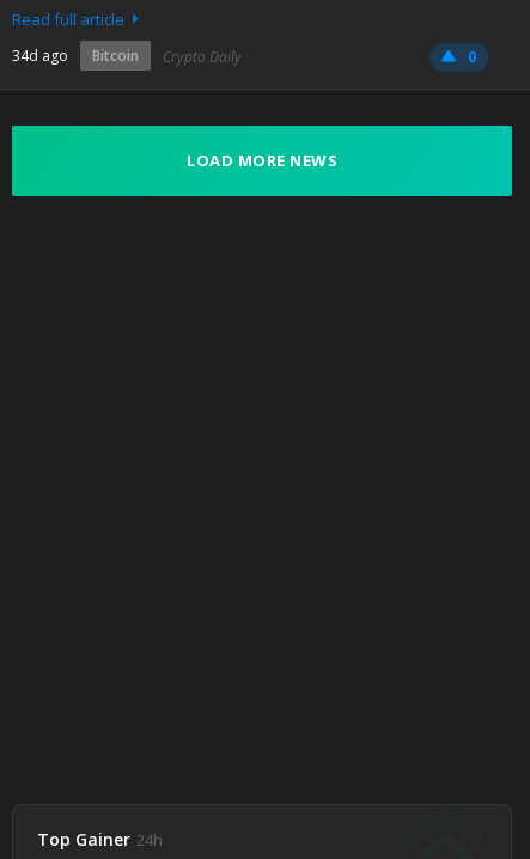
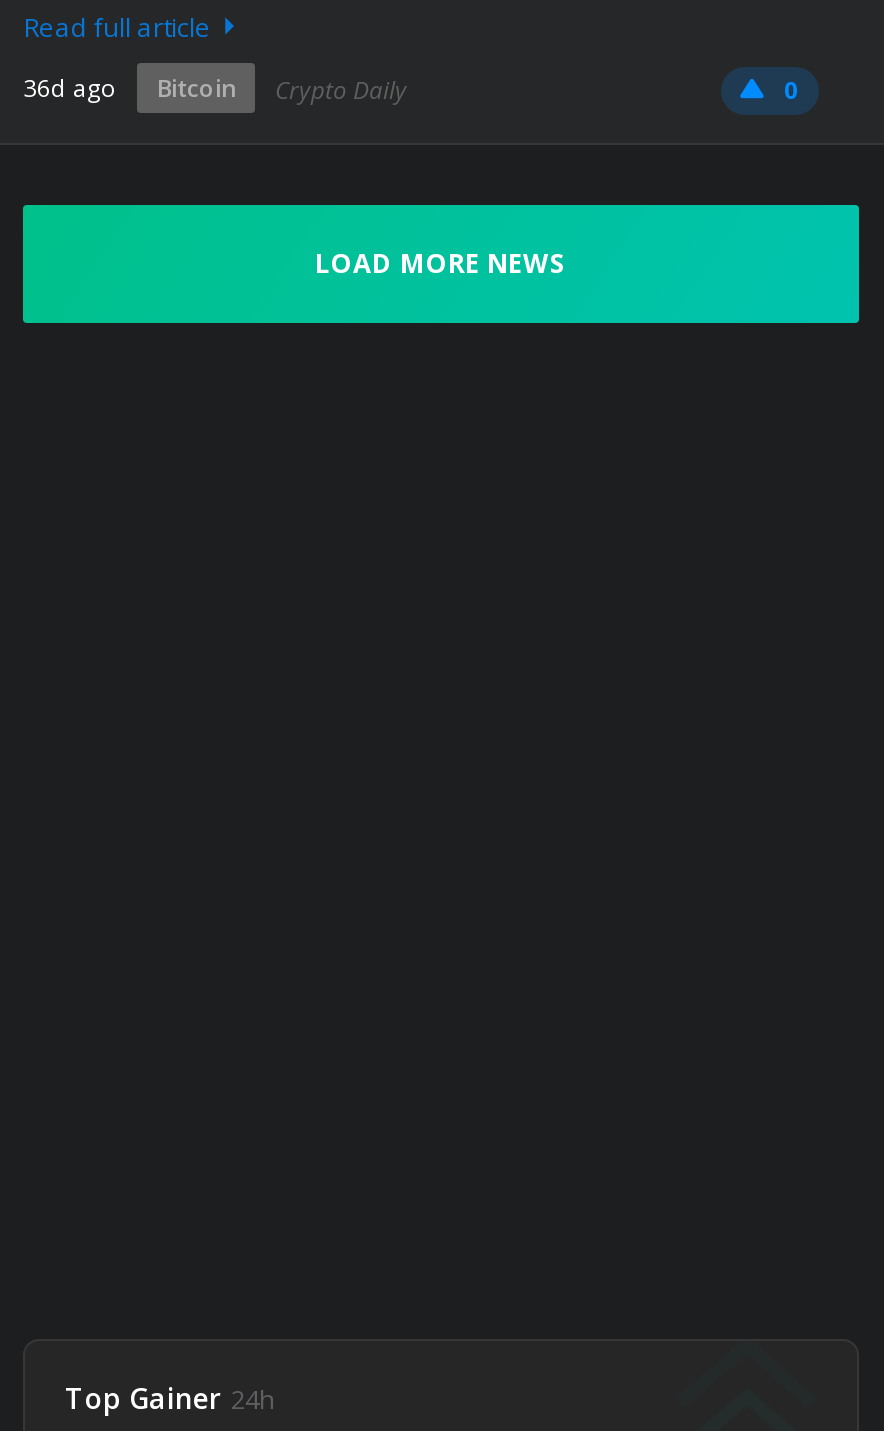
- 34d ago Bitcoin Crypto Daily
+ 36d ago Bitcoin Crypto Daily
